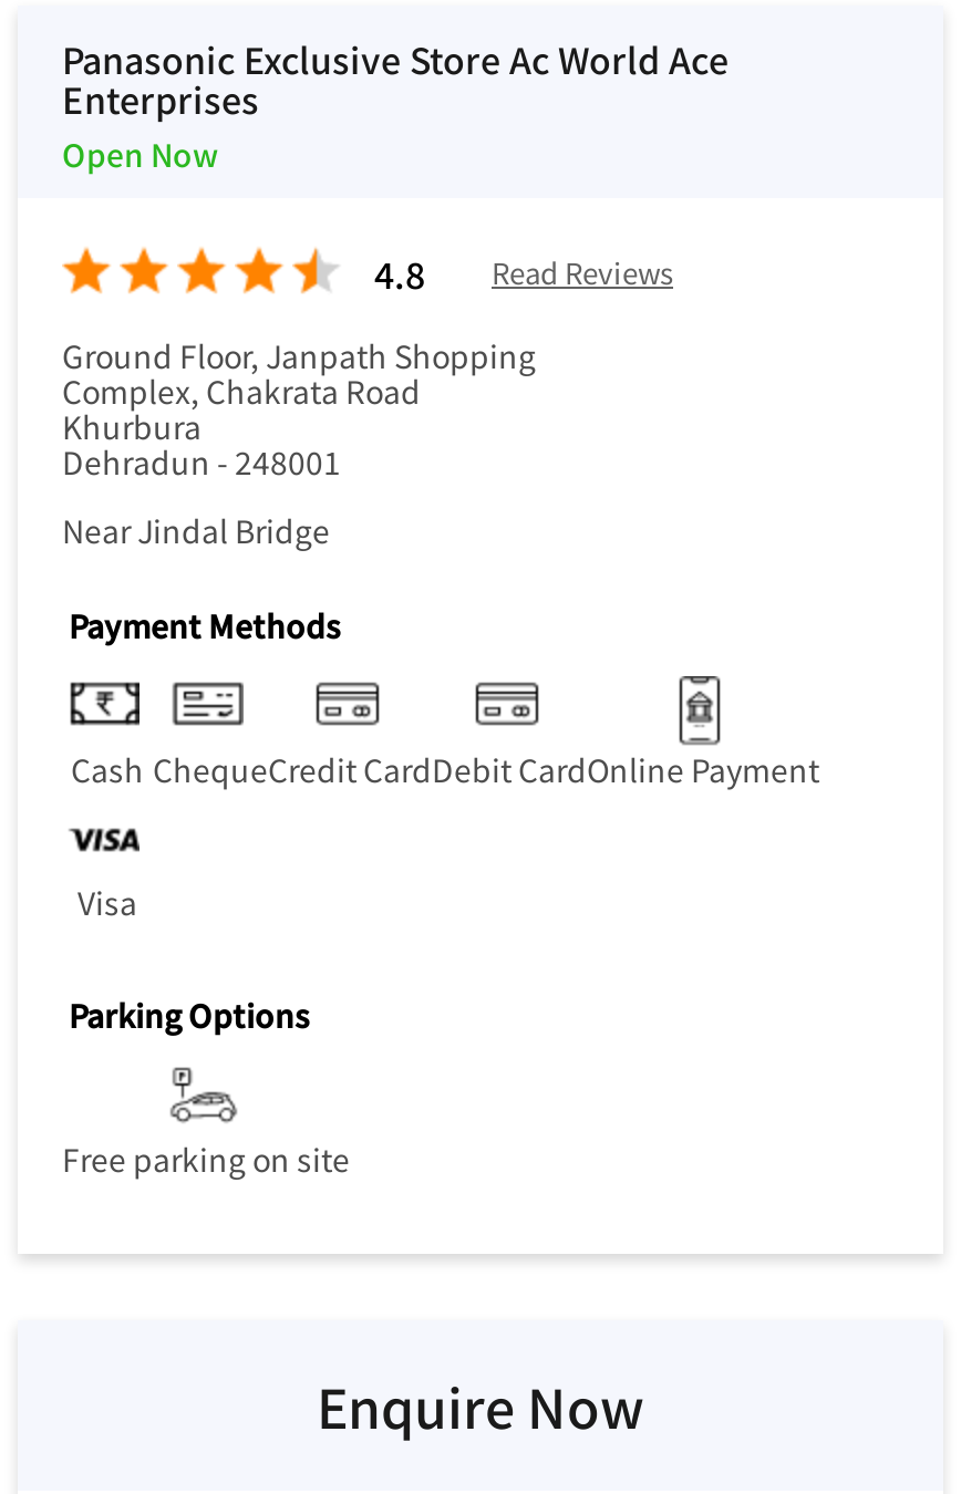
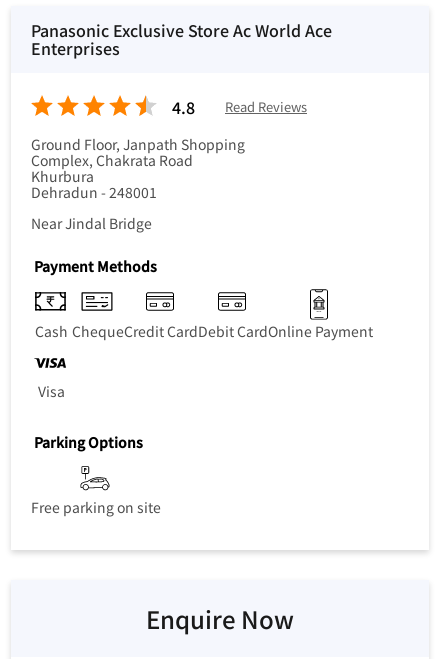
- Open Now
